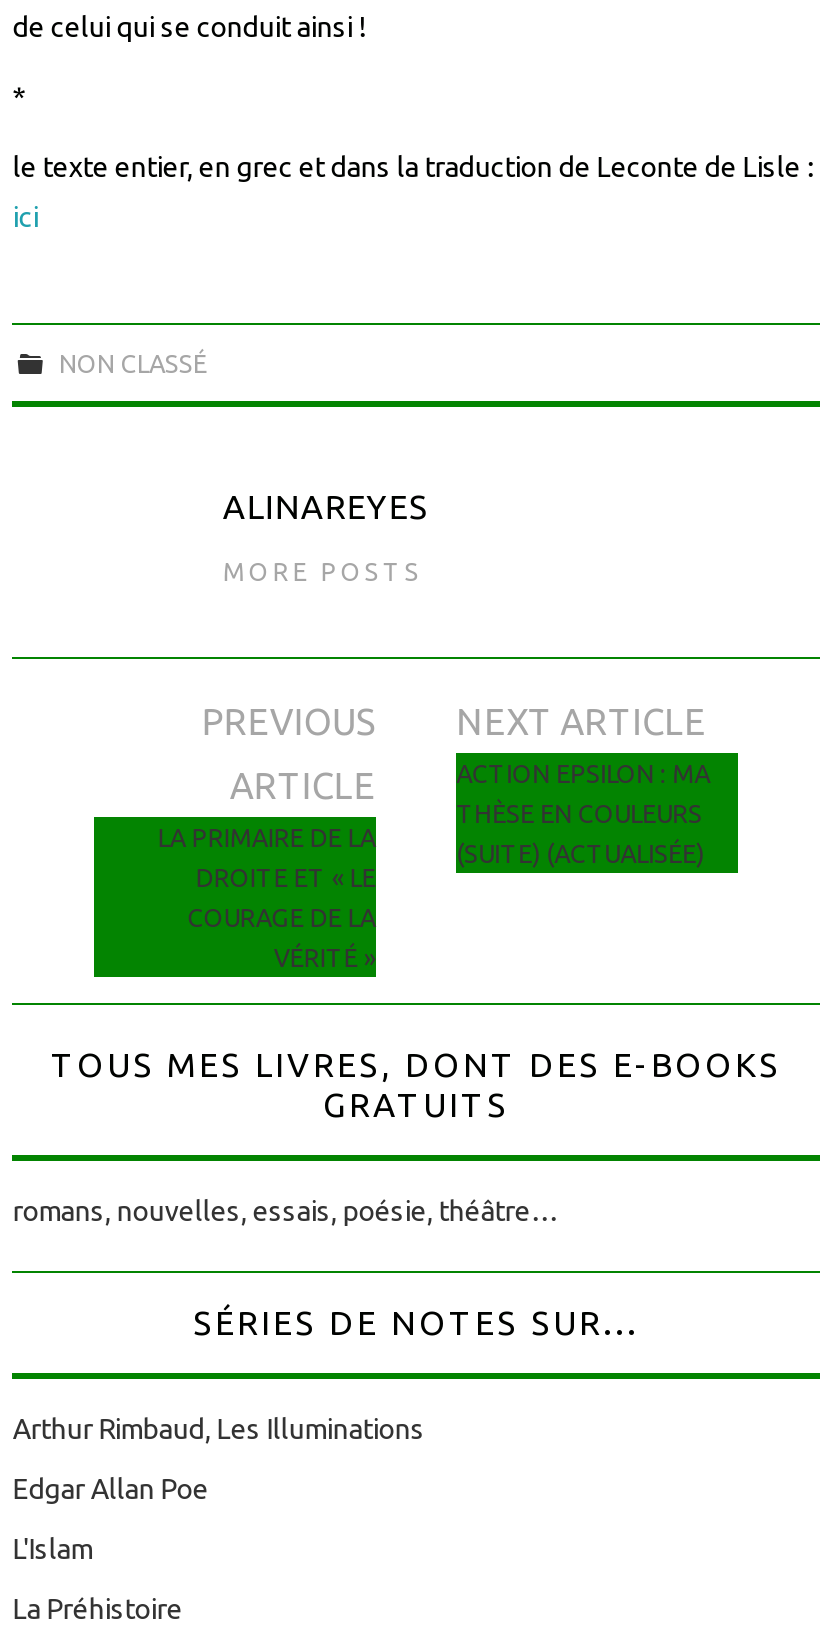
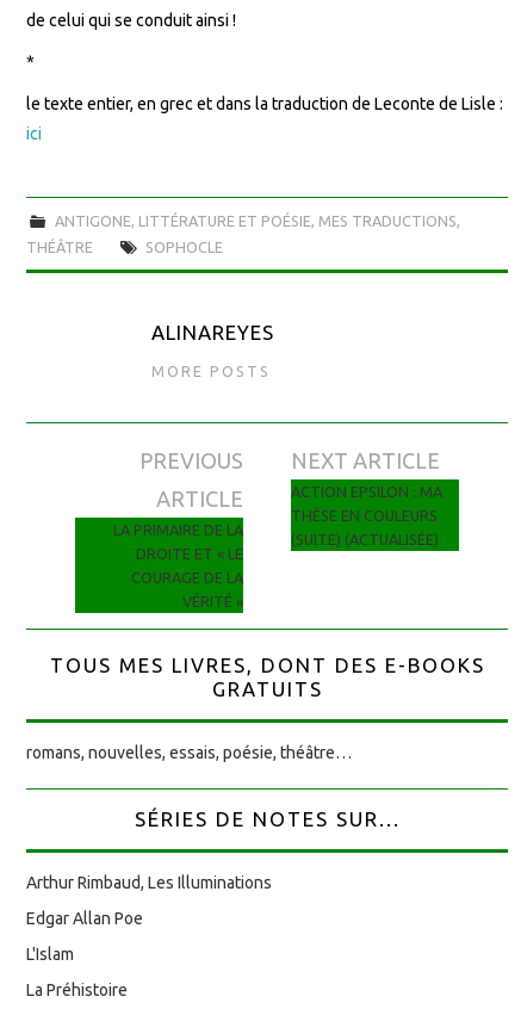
- NON CLASSÉ
+ ANTIGONE, LITTÉRATURE ET POÉSIE, MES TRADUCTIONS,
+ THÉÂTRE
+ SOPHOCLE
